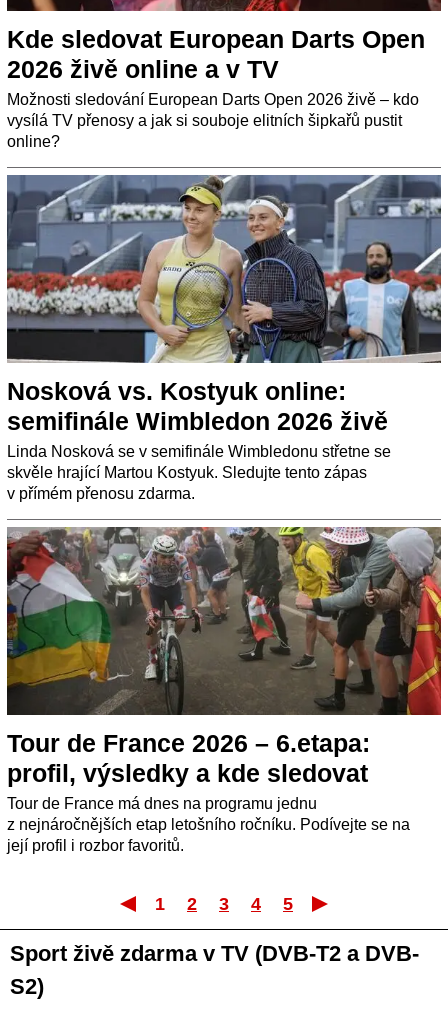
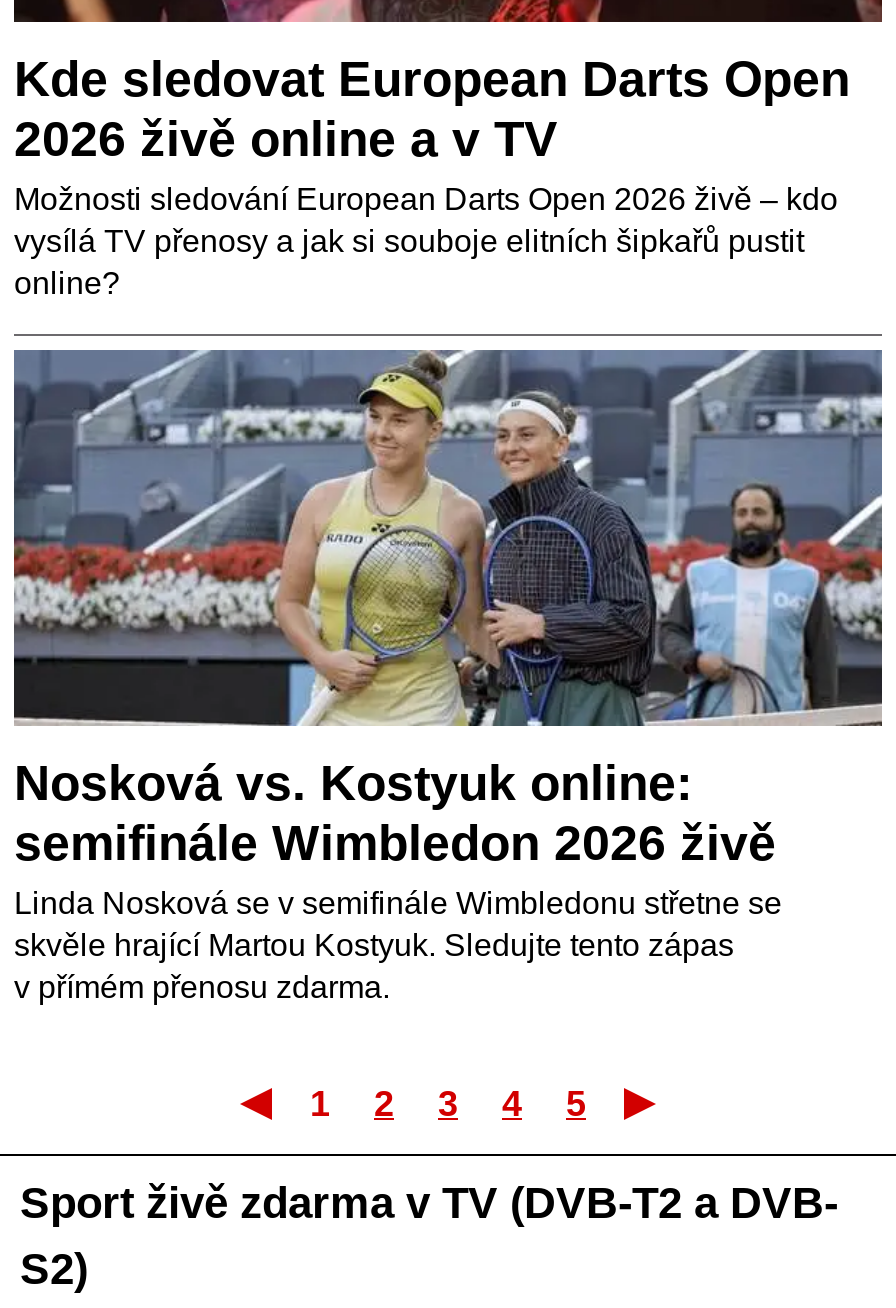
- [image]
- Tour de France 2026 – 6.etapa:
- profil, výsledky a kde sledovat
- Tour de France má dnes na programu jednu
- z nejnáročnějších etap letošního ročníku. Podívejte se na
- její profil i rozbor favoritů.
